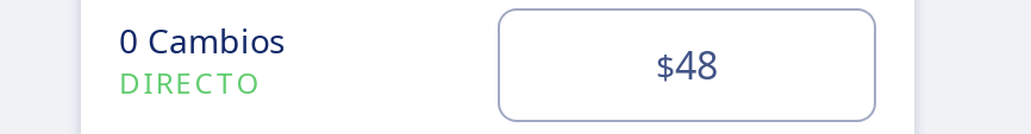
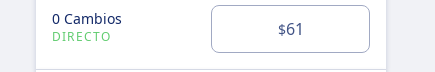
- $48
+ $61
